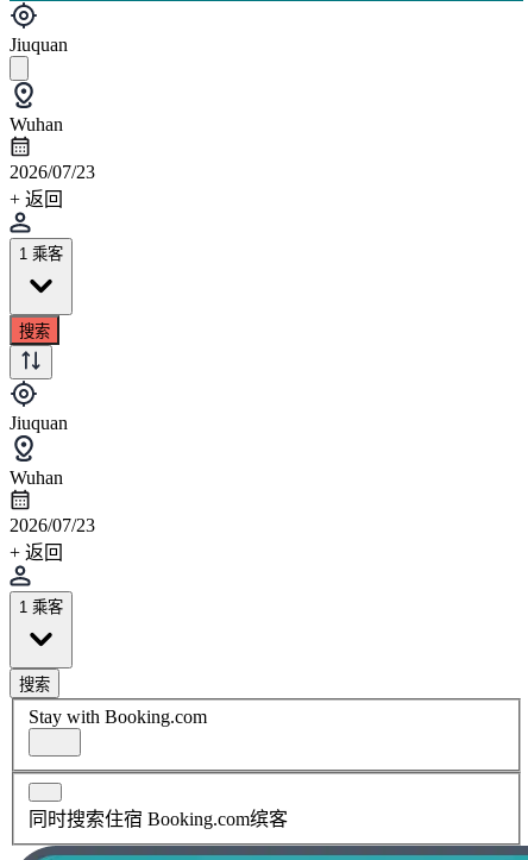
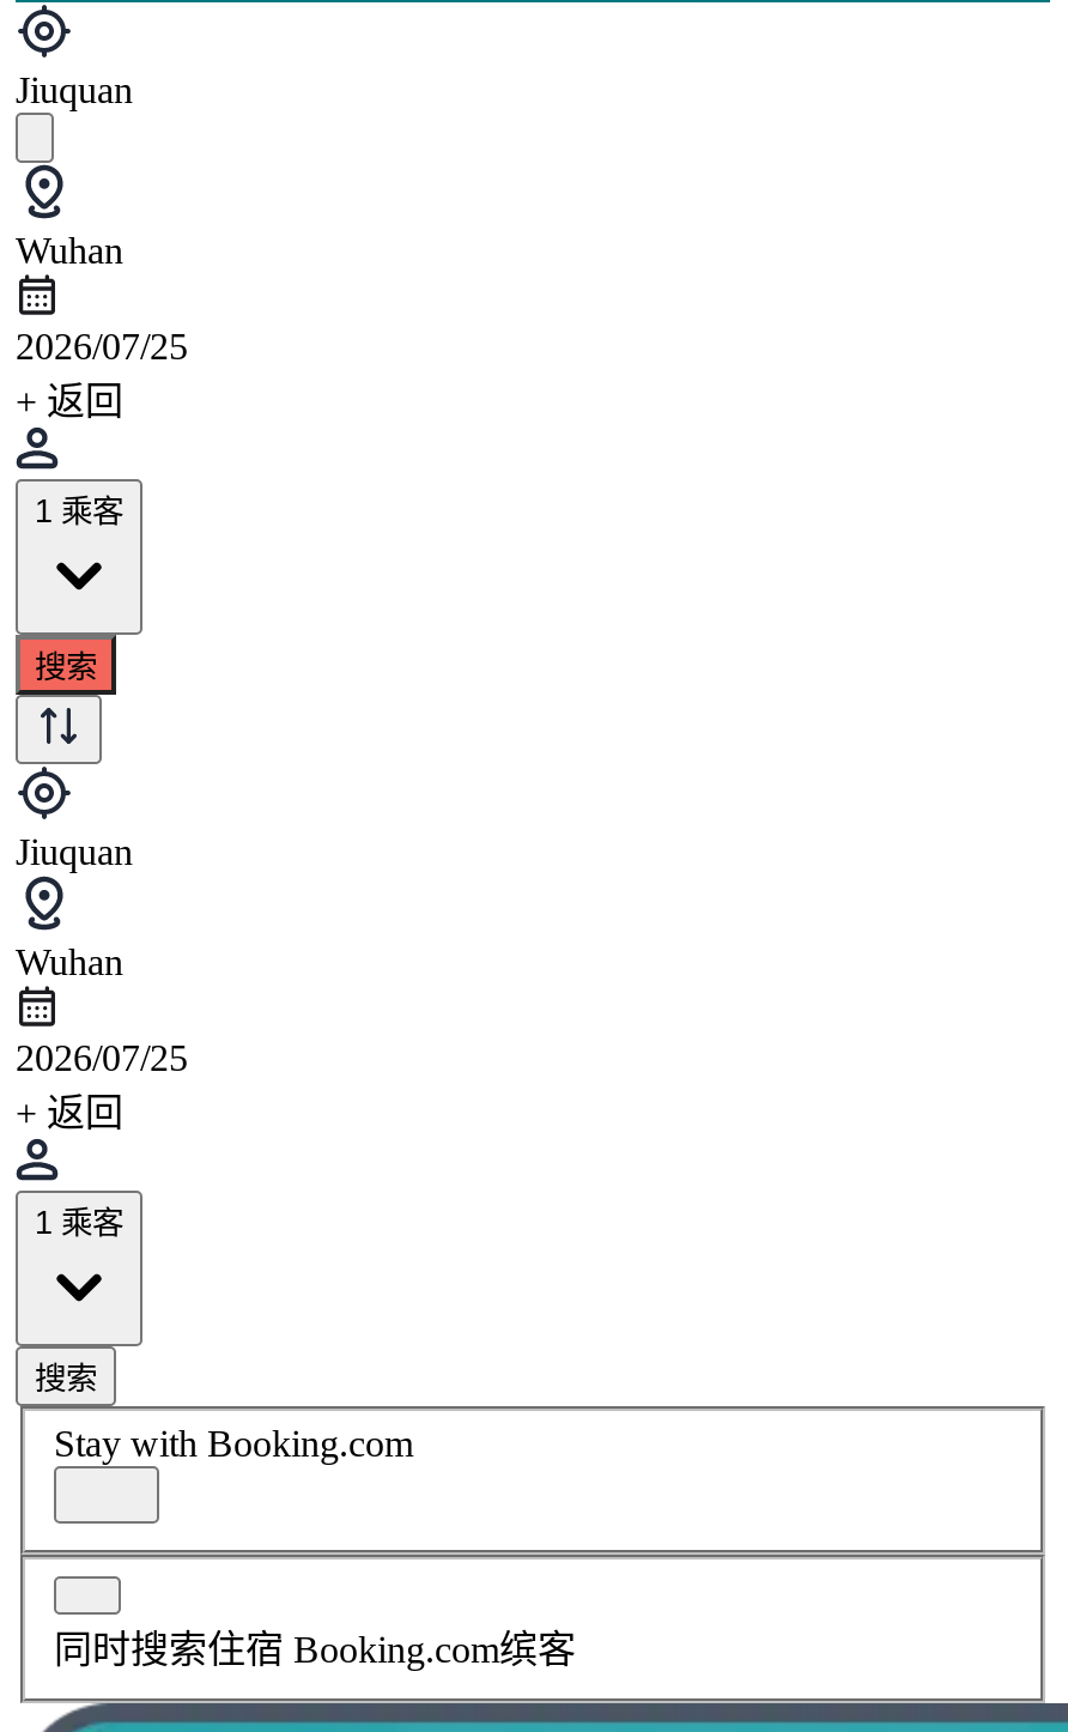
- 2026/07/23
+ 2026/07/25

- 2026/07/23
+ 2026/07/25
